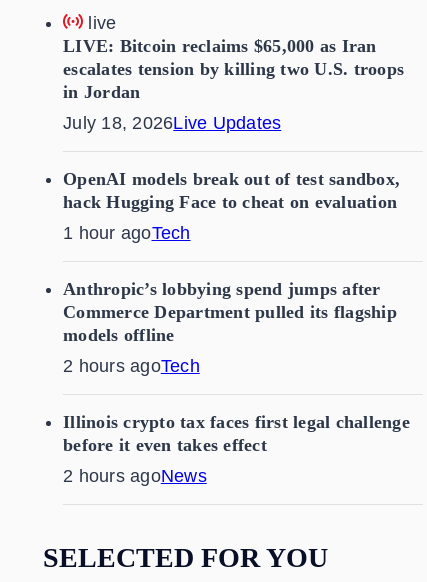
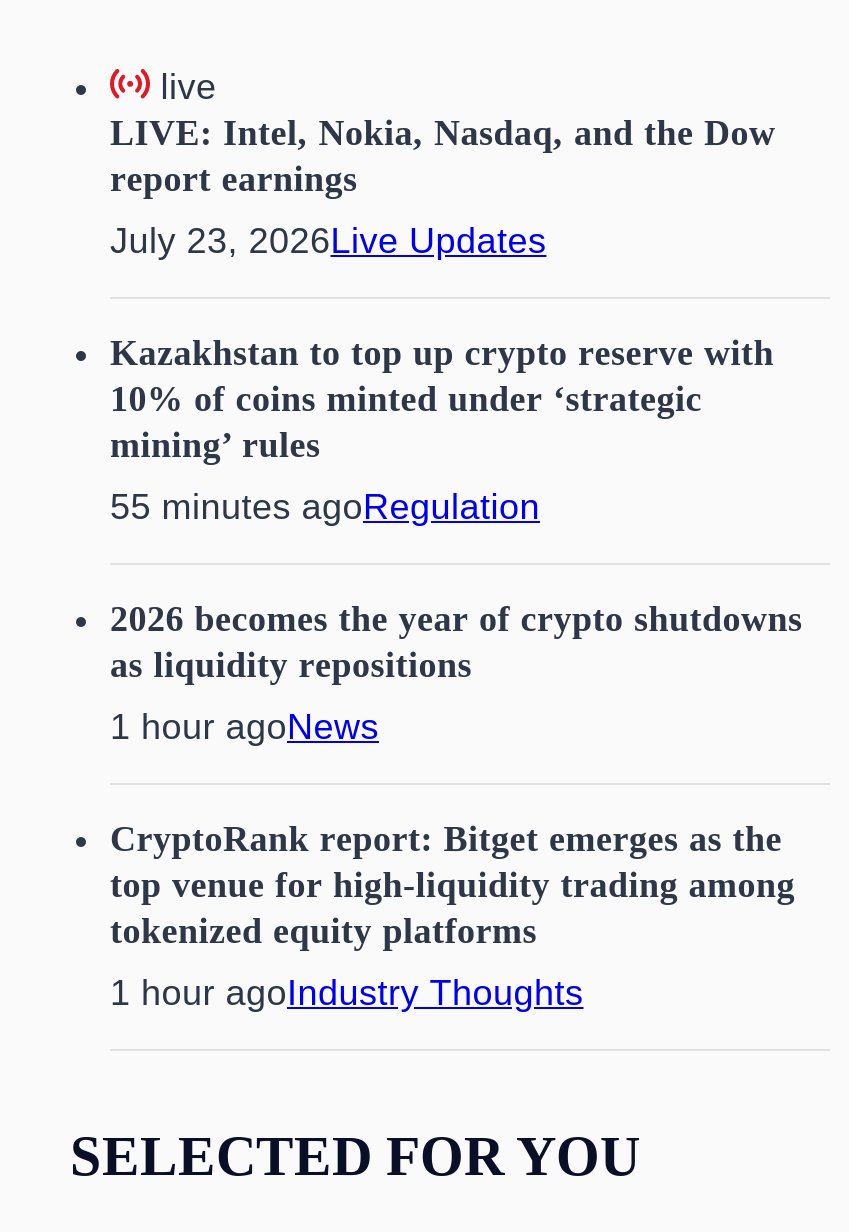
- LIVE: Bitcoin reclaims $65,000 as Iran
- escalates tension by killing two U.S. troops
- in Jordan
+ LIVE: Intel, Nokia, Nasdaq, and the Dow
+ report earnings

- July 18, 2026Live Updates
+ July 23, 2026Live Updates

- OpenAI models break out of test sandbox,
- hack Hugging Face to cheat on evaluation
+ Kazakhstan to top up crypto reserve with
+ 10% of coins minted under ‘strategic
+ mining’ rules

- 1 hour agoTech
+ 55 minutes agoRegulation

- Anthropic’s lobbying spend jumps after
- Commerce Department pulled its flagship
- models offline
+ 2026 becomes the year of crypto shutdowns
+ as liquidity repositions

- 2 hours agoTech
+ 1 hour agoNews

- Illinois crypto tax faces first legal challenge
- before it even takes effect
+ CryptoRank report: Bitget emerges as the
+ top venue for high-liquidity trading among
+ tokenized equity platforms

- 2 hours agoNews
+ 1 hour agoIndustry Thoughts
